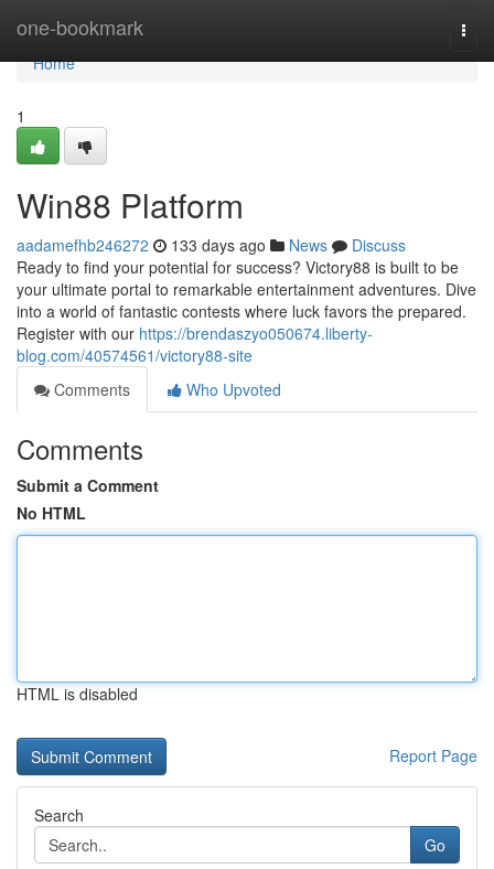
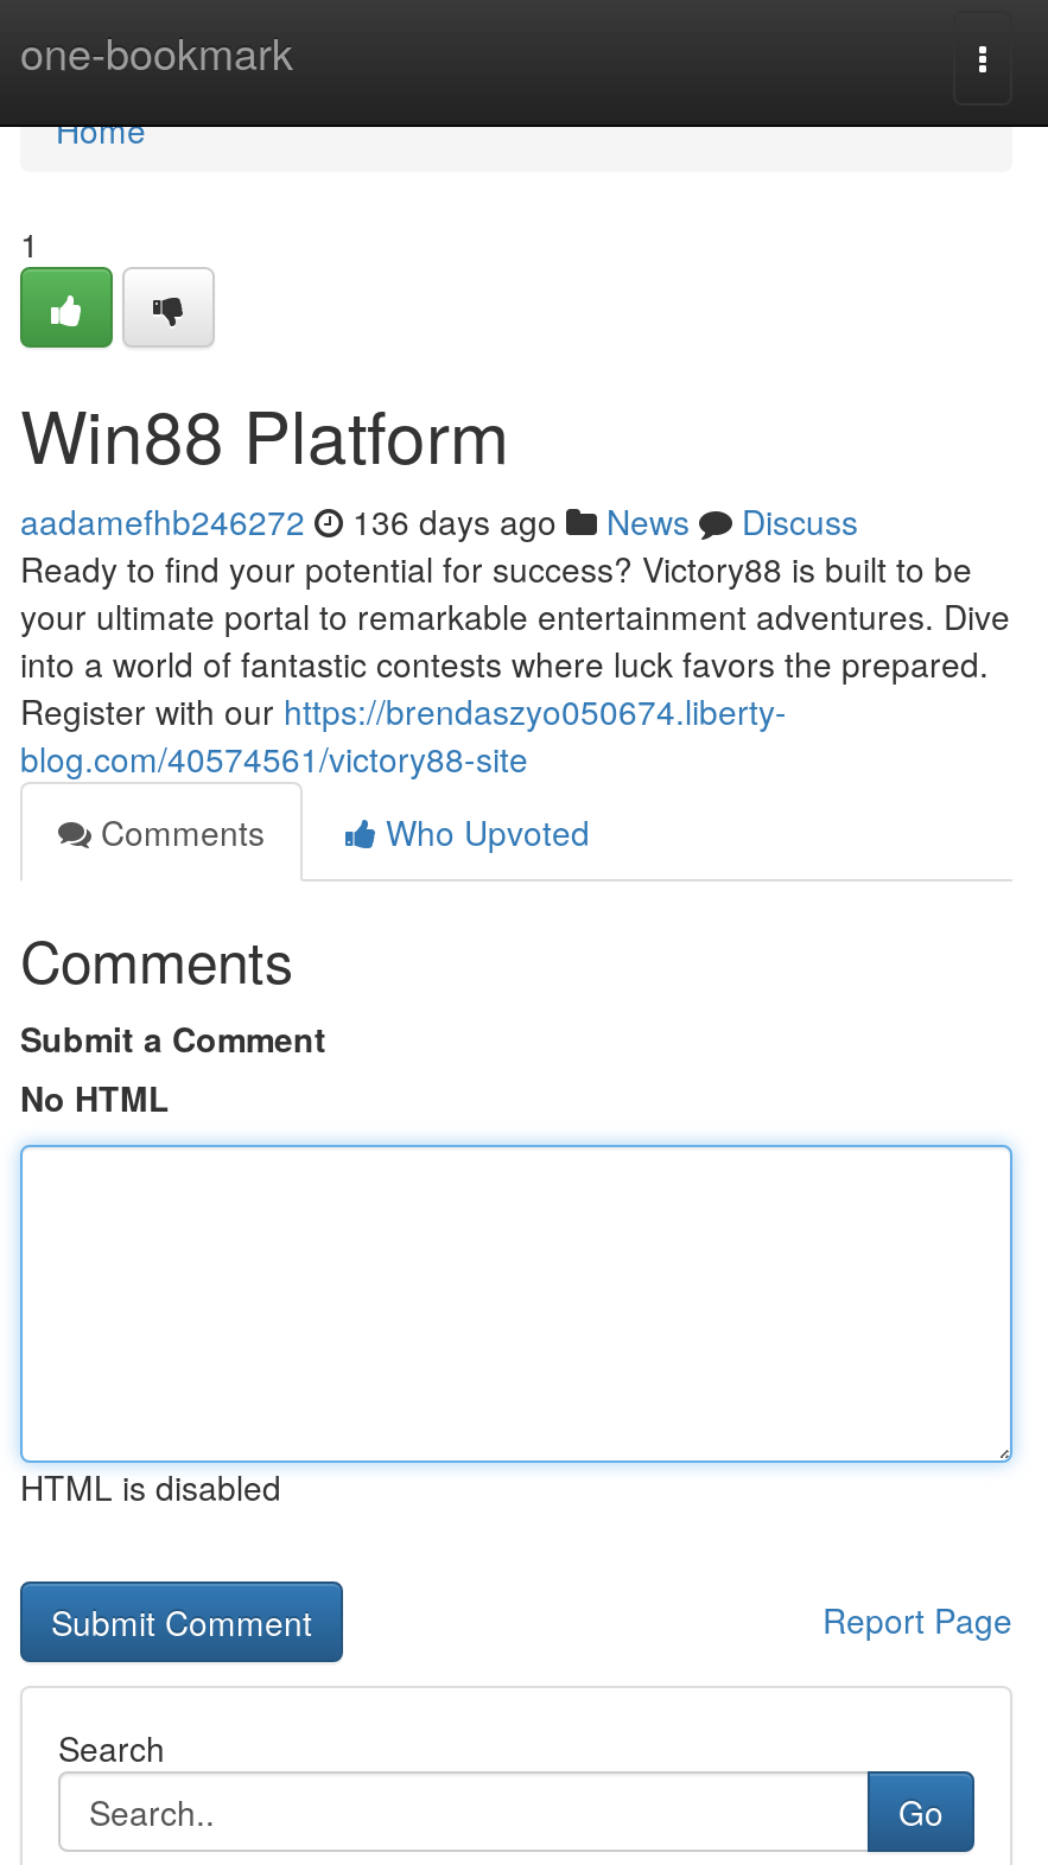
- aadamefhb246272 133 days ago News Discuss
+ aadamefhb246272 136 days ago News Discuss
